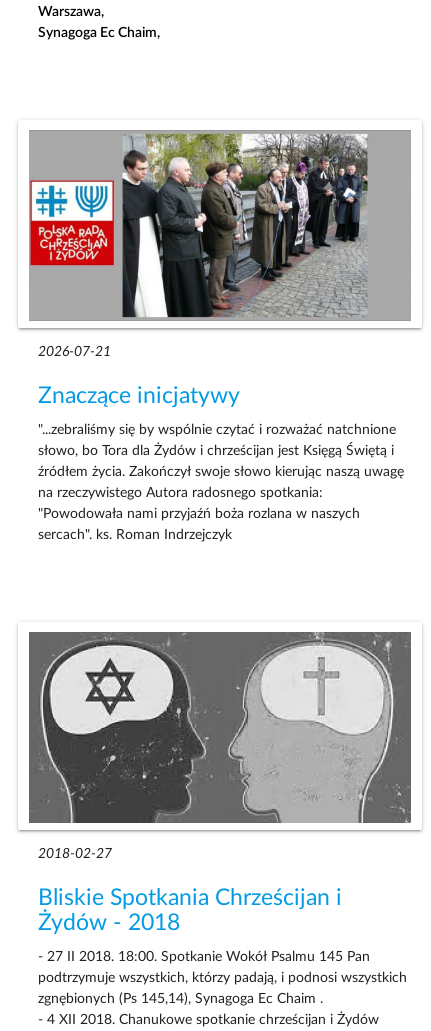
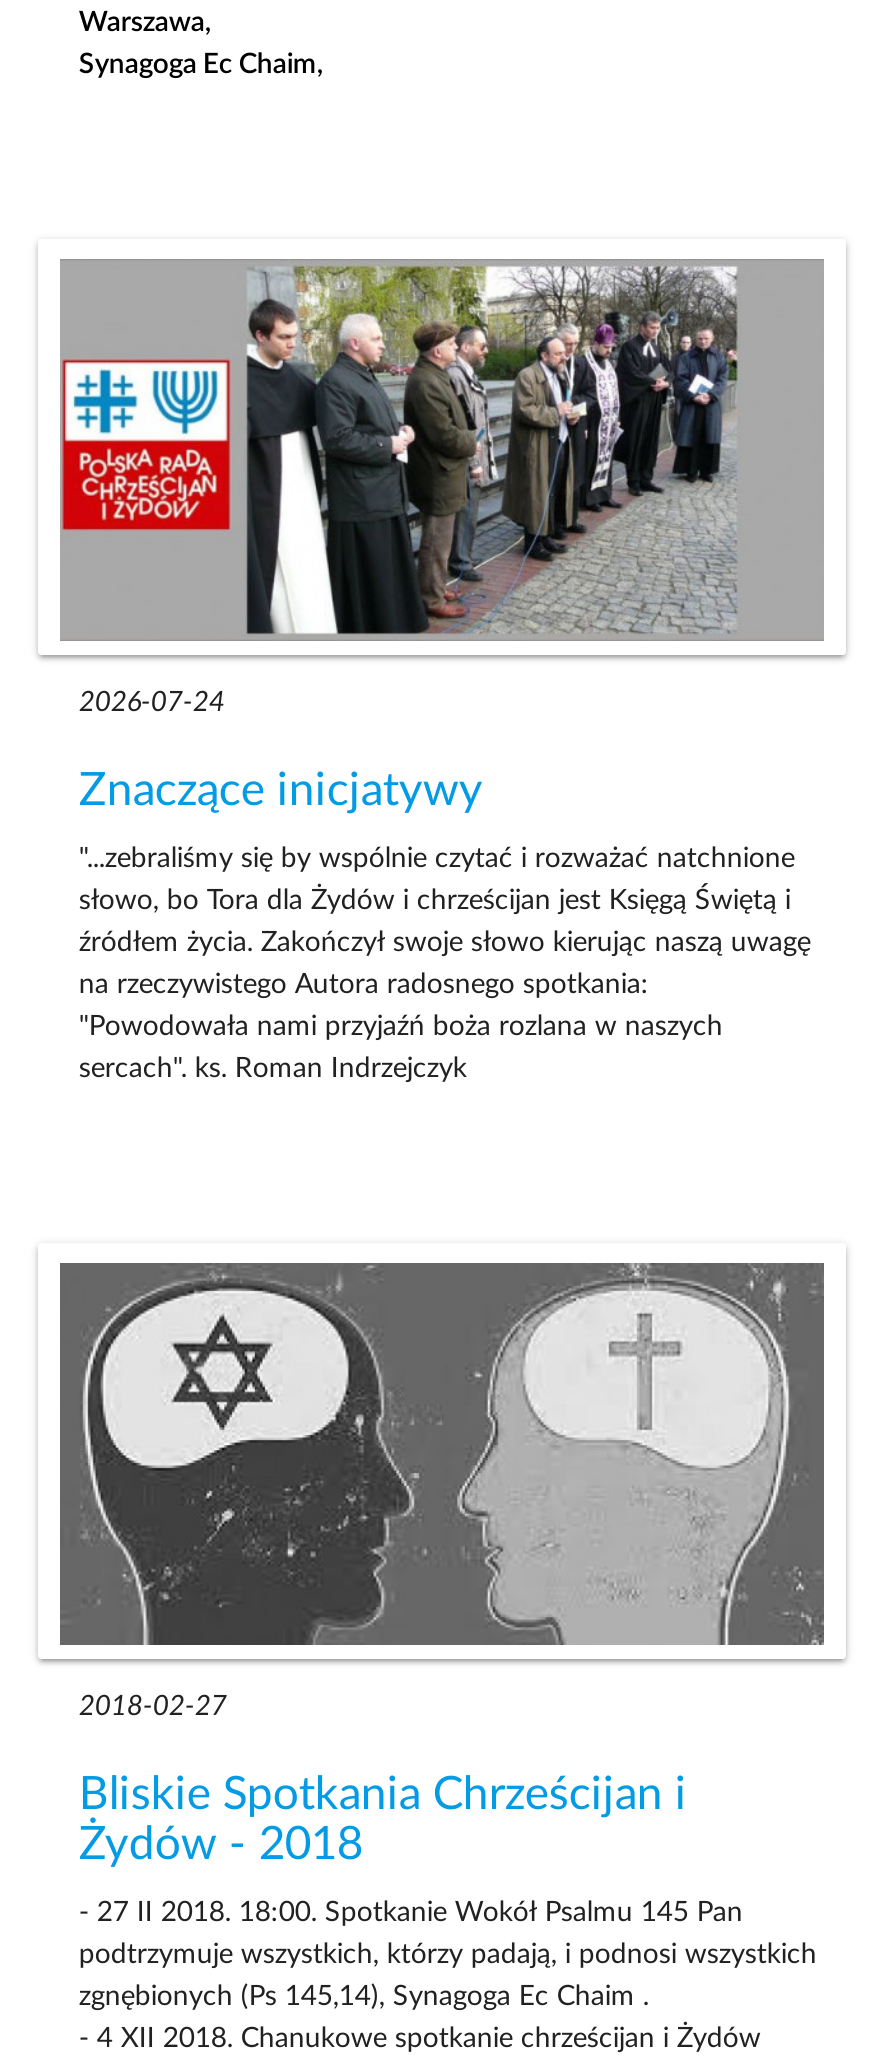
- 2026-07-21
+ 2026-07-24
